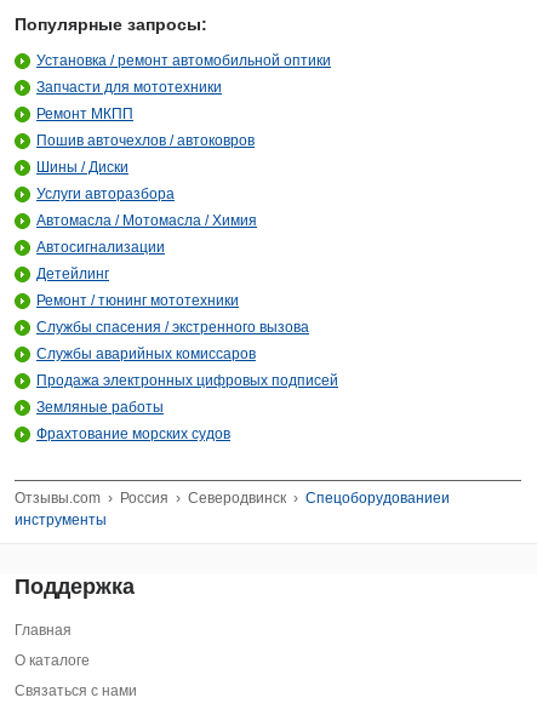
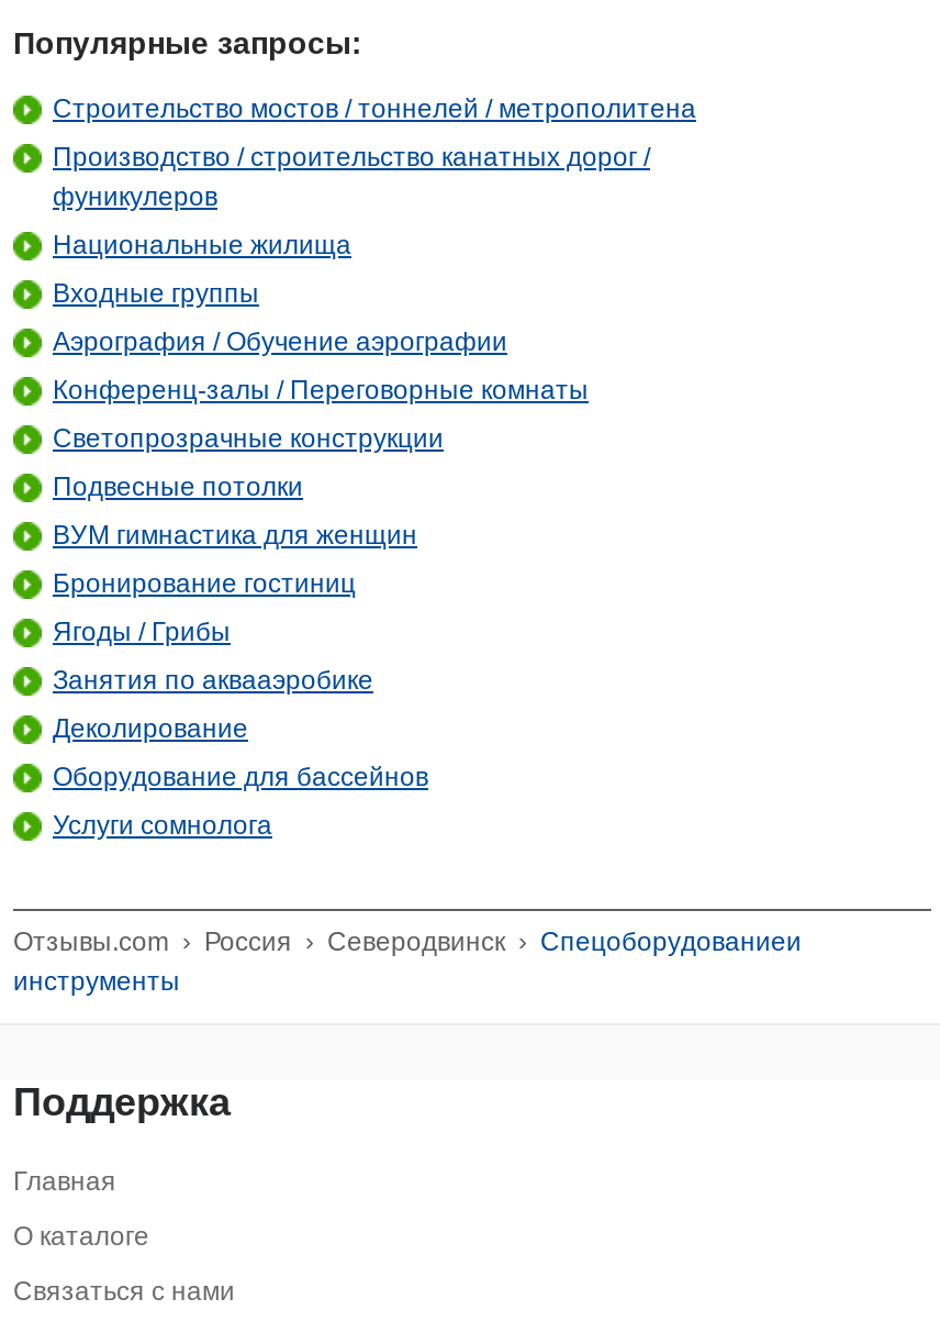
- Установка / ремонт автомобильной оптики
+ Строительство мостов / тоннелей / метрополитена

- Запчасти для мототехники
+ Производство / строительство канатных дорог /
+ фуникулеров

- Ремонт МКПП
+ Национальные жилища

- Пошив авточехлов / автоковров
+ Входные группы

- Шины / Диски
+ Аэрография / Обучение аэрографии

- Услуги авторазбора
+ Конференц-залы / Переговорные комнаты

- Автомасла / Мотомасла / Химия
+ Светопрозрачные конструкции

- Автосигнализации
+ Подвесные потолки

- Детейлинг
+ ВУМ гимнастика для женщин

- Ремонт / тюнинг мототехники
+ Бронирование гостиниц

- Службы спасения / экстренного вызова
+ Ягоды / Грибы

- Службы аварийных комиссаров
+ Занятия по аквааэробике

- Продажа электронных цифровых подписей
+ Деколирование

- Земляные работы
+ Оборудование для бассейнов

- Фрахтование морских судов
+ Услуги сомнолога
